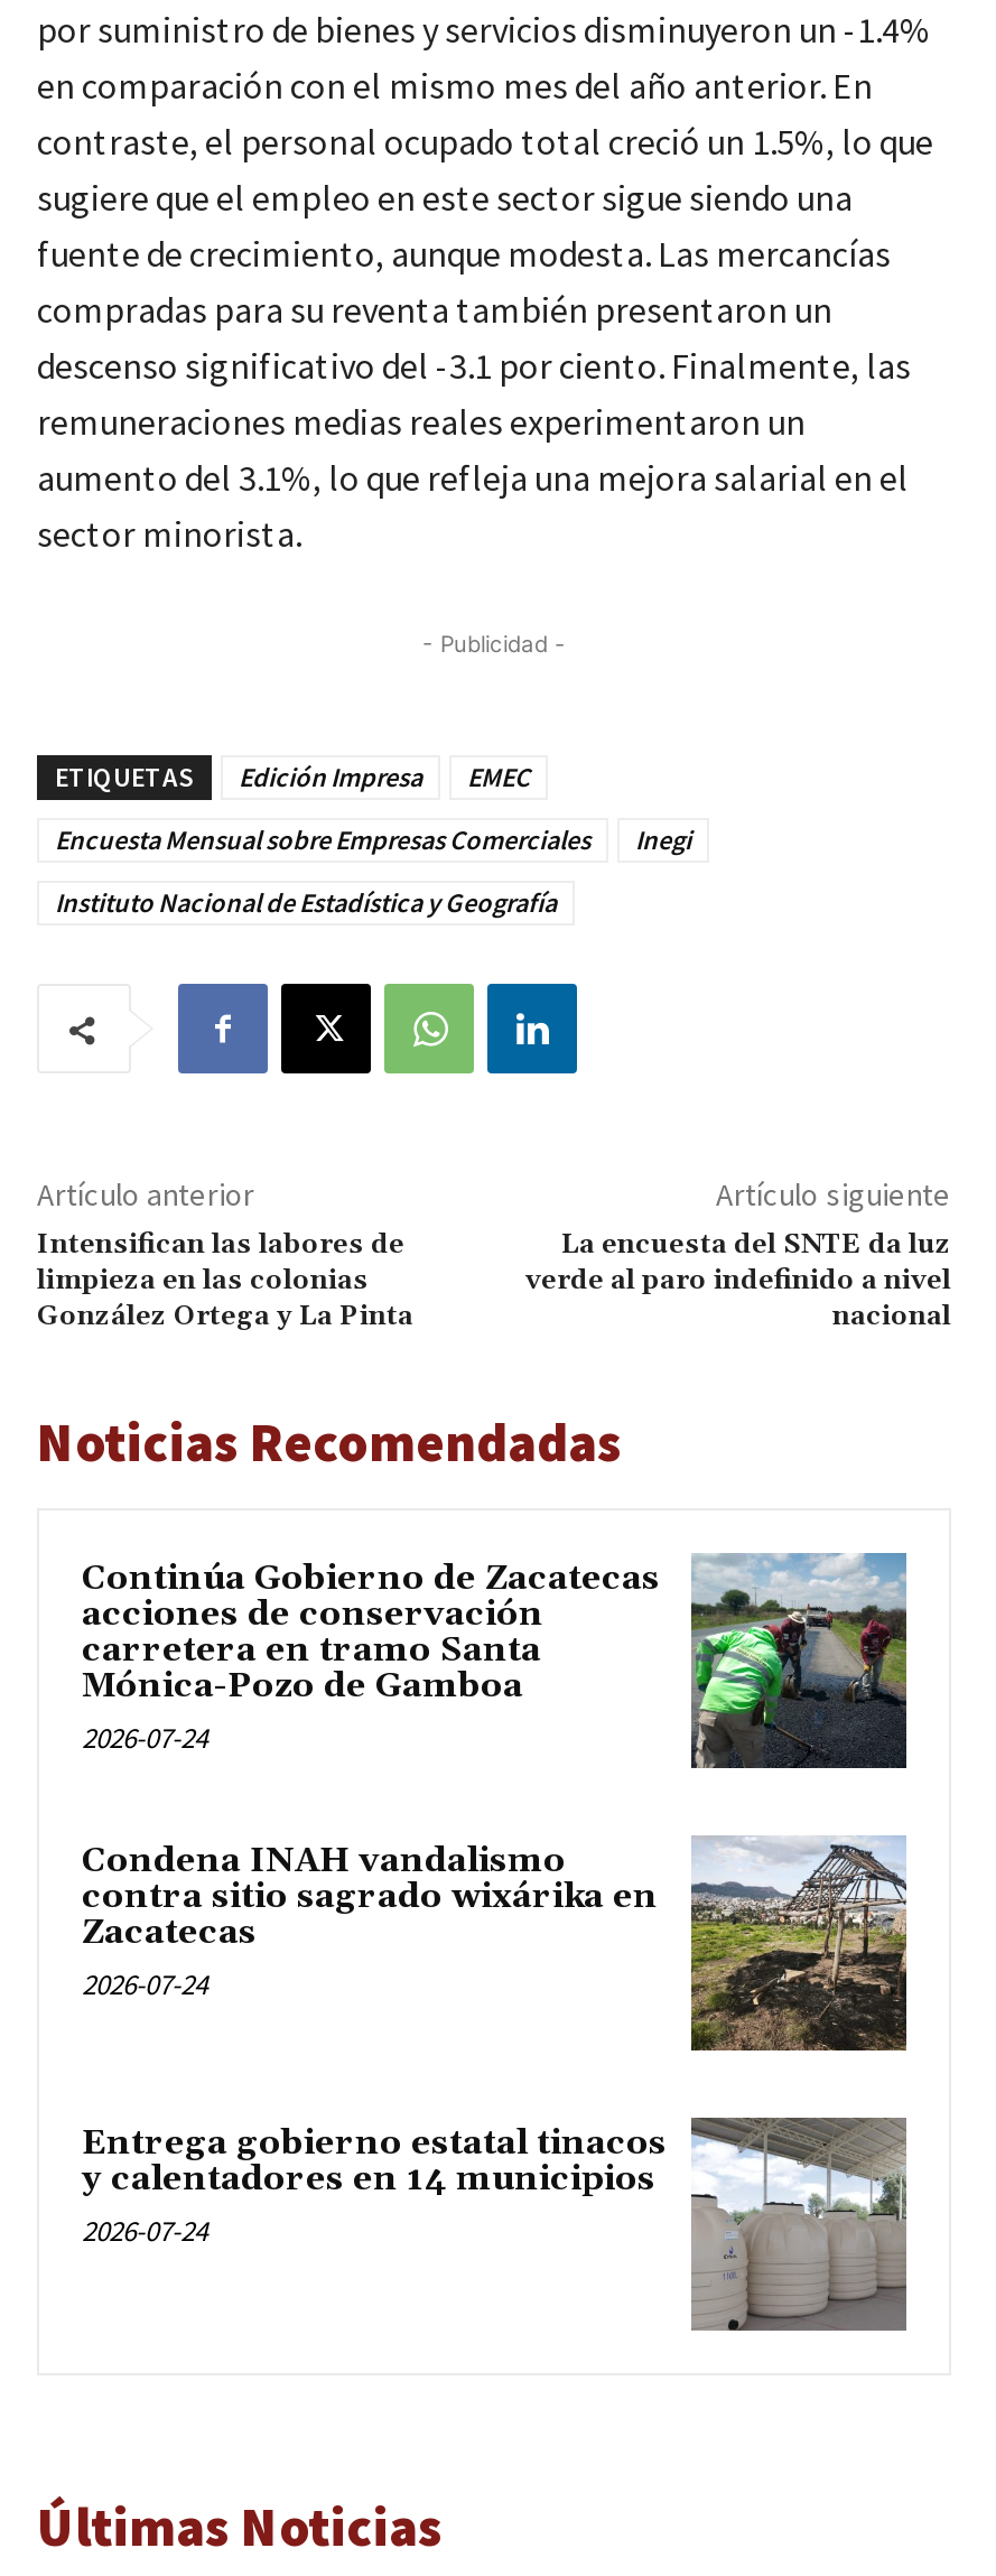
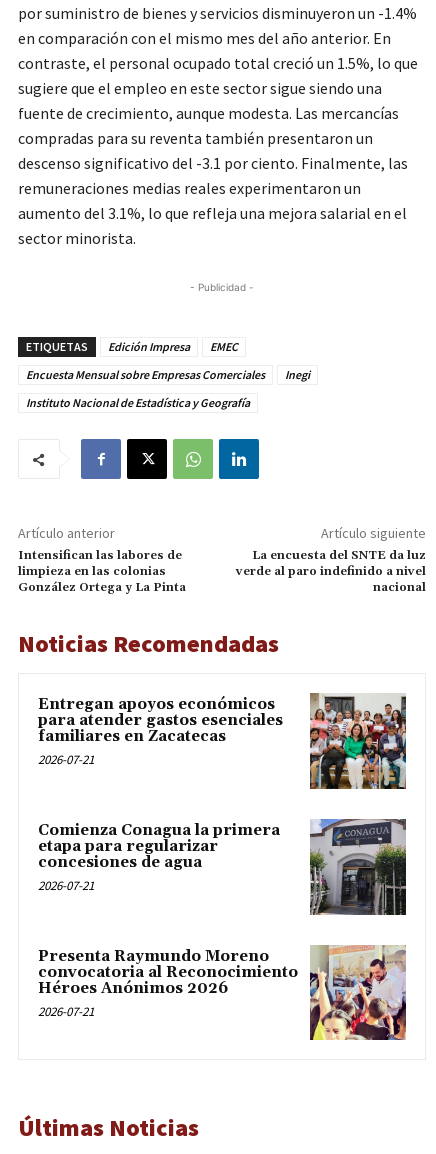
- [image]
- Continúa Gobierno de Zacatecas
- acciones de conservación
- carretera en tramo Santa
- Mónica-Pozo de Gamboa
- 2026-07-24
+ [image]
+ Entregan apoyos económicos
+ para atender gastos esenciales
+ familiares en Zacatecas
+ 2026-07-21

- [image]
- Condena INAH vandalismo
- contra sitio sagrado wixárika en
- Zacatecas
- 2026-07-24
+ [image]
+ Comienza Conagua la primera
+ etapa para regularizar
+ concesiones de agua
+ 2026-07-21

- [image]
- Entrega gobierno estatal tinacos
- y calentadores en 14 municipios
- 2026-07-24
+ [image]
+ Presenta Raymundo Moreno
+ convocatoria al Reconocimiento
+ Héroes Anónimos 2026
+ 2026-07-21
